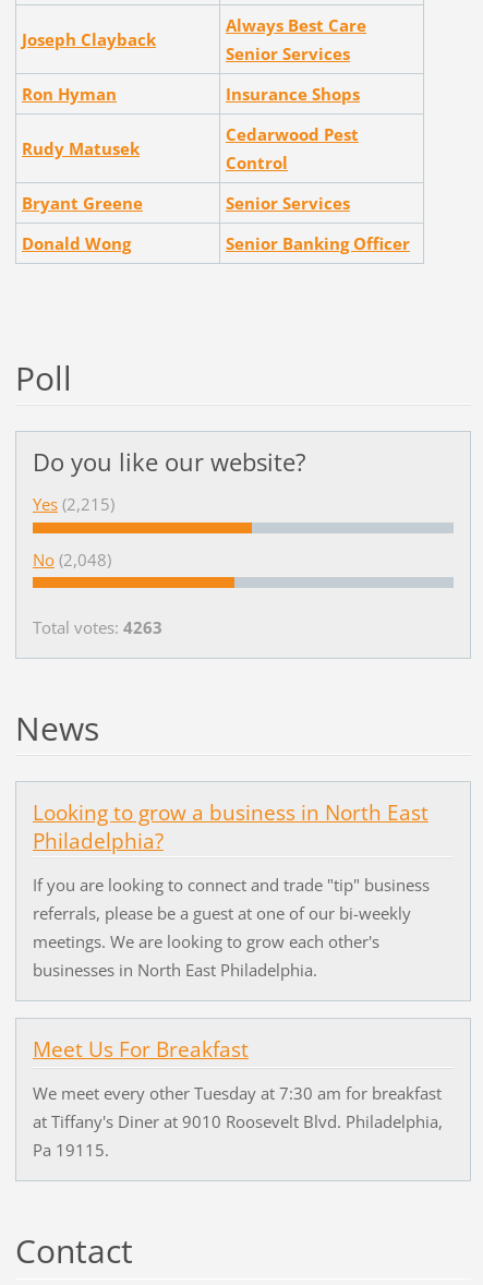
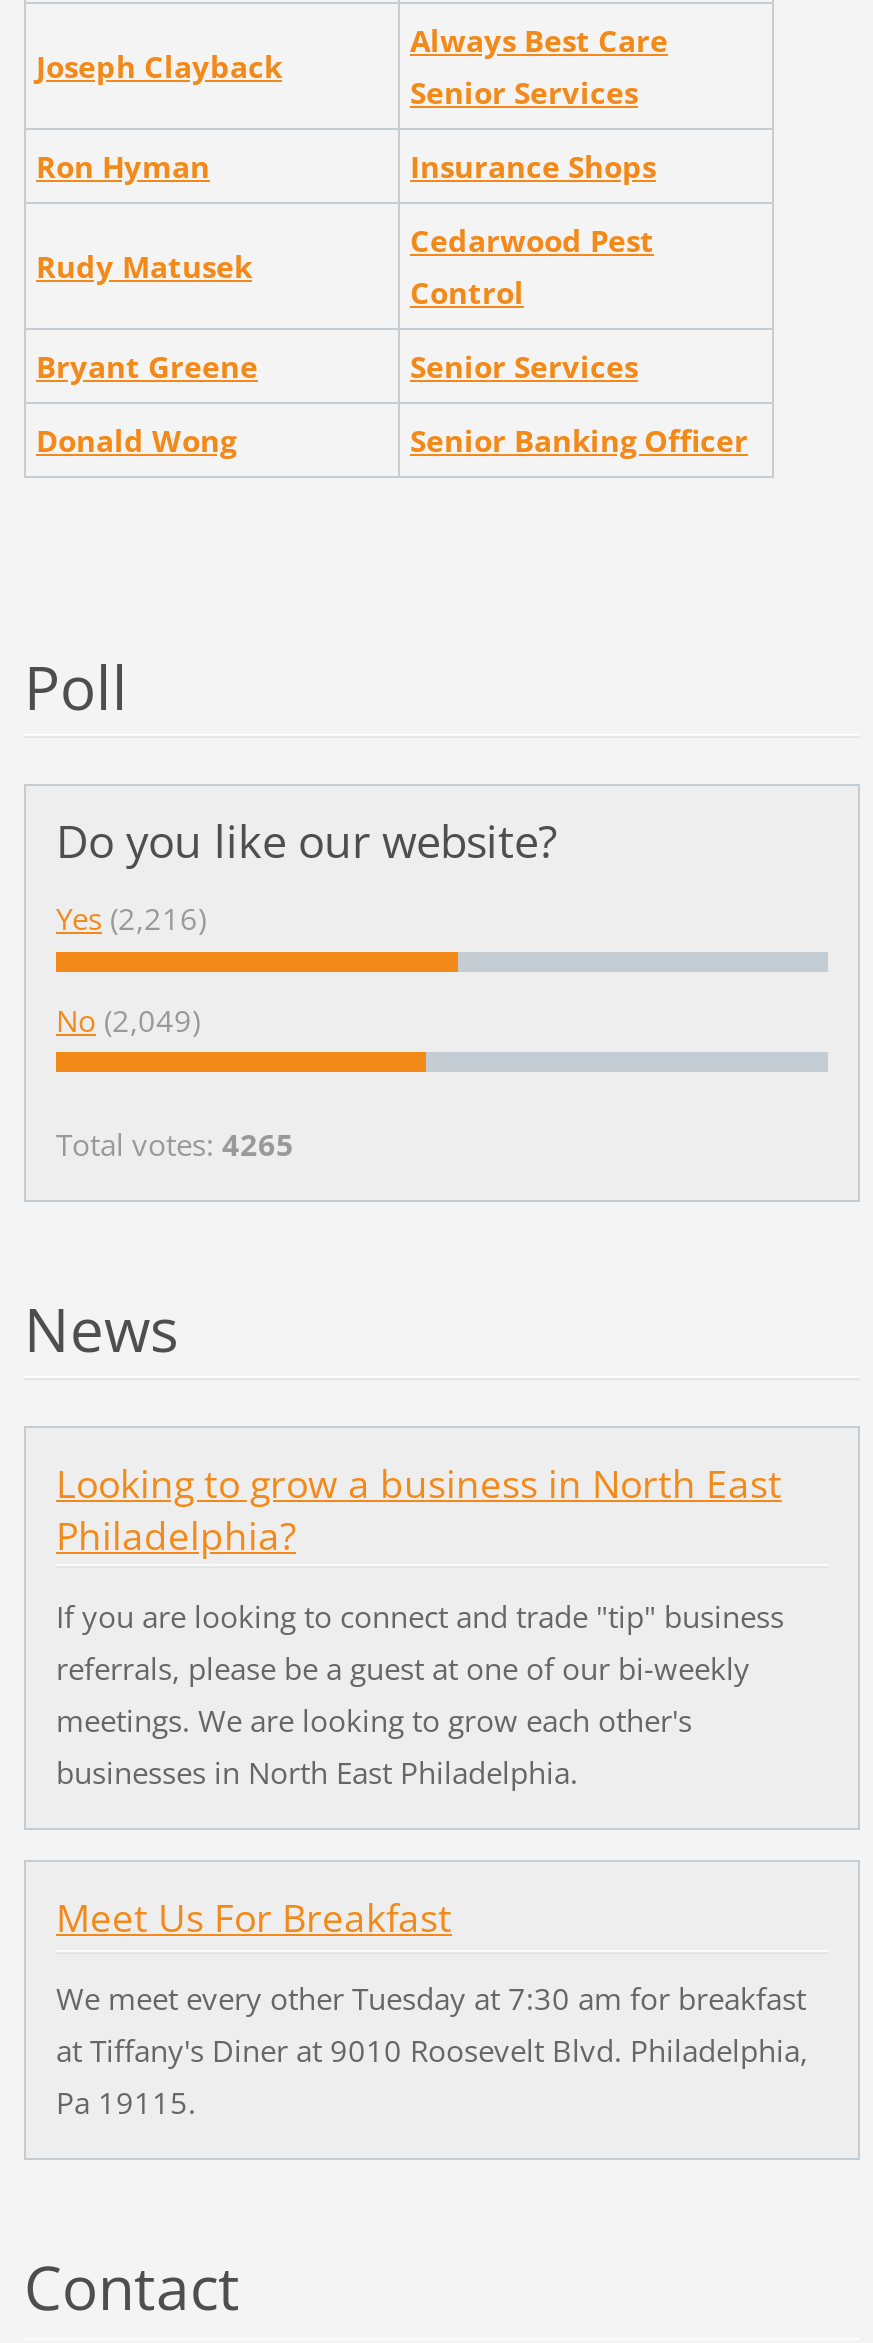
- Yes (2,215)
+ Yes (2,216)

- No (2,048)
+ No (2,049)

- Total votes: 4263
+ Total votes: 4265
